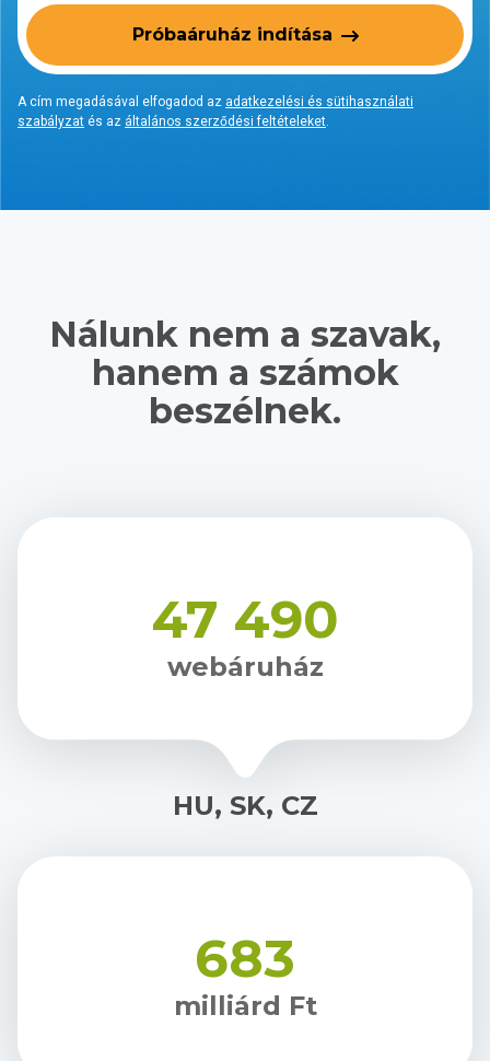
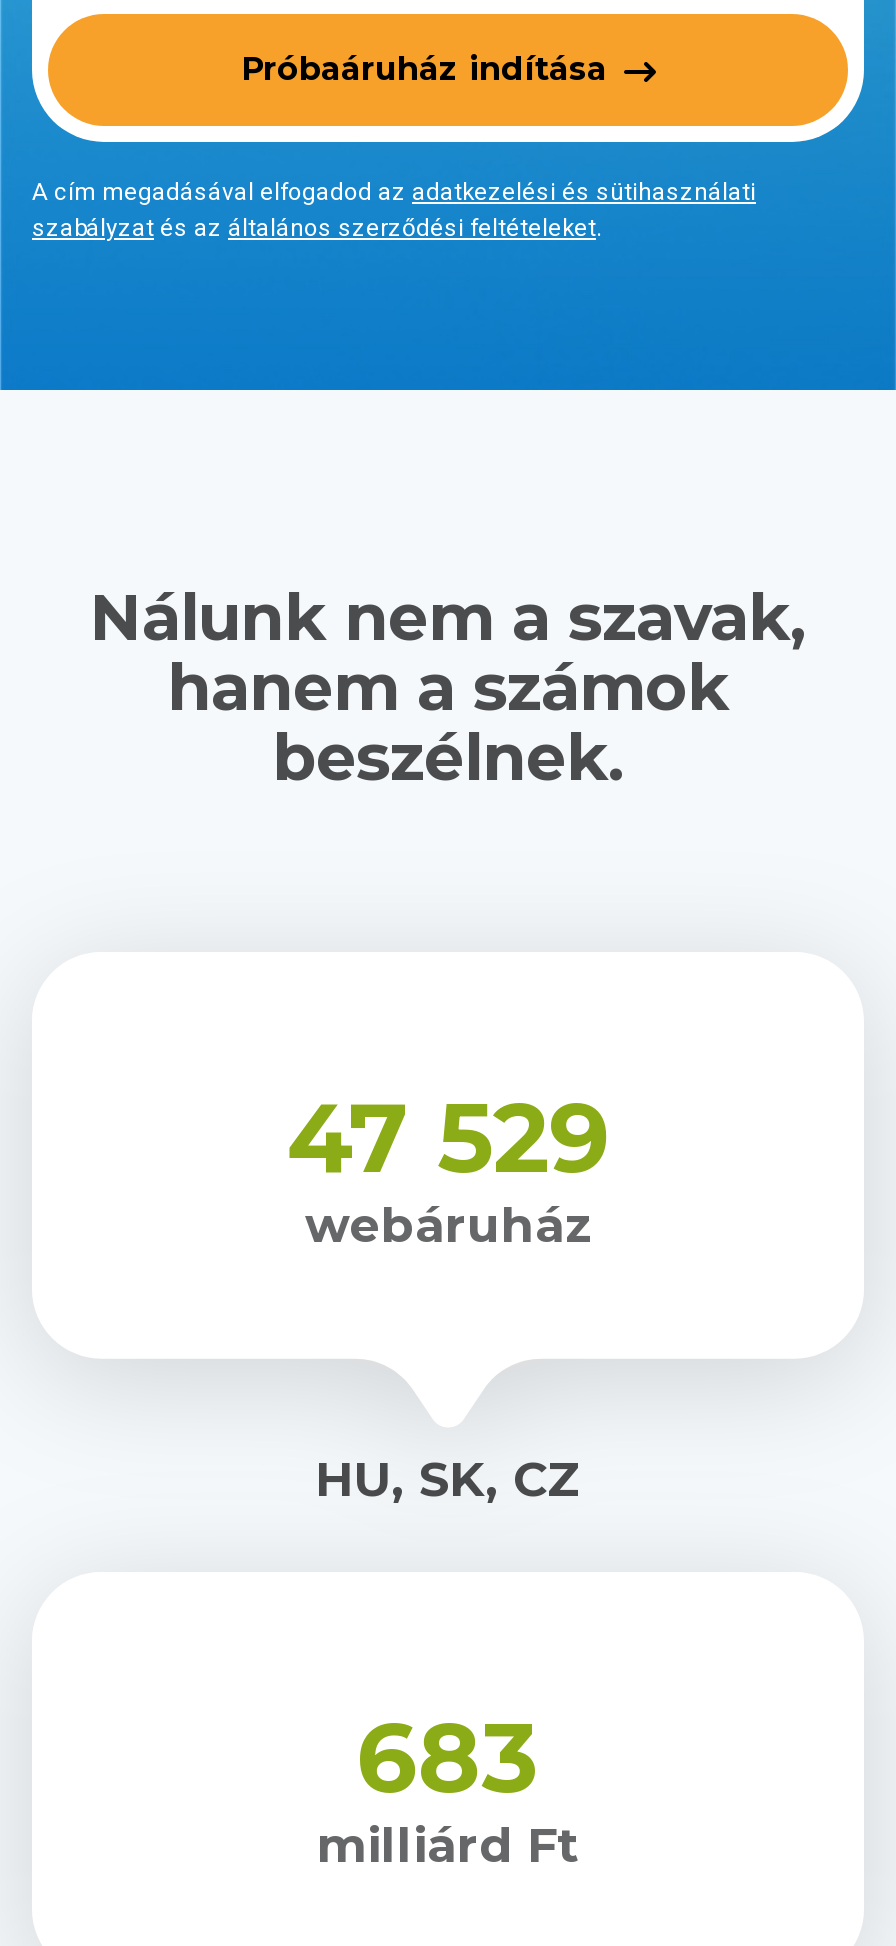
- 47 490
+ 47 529
